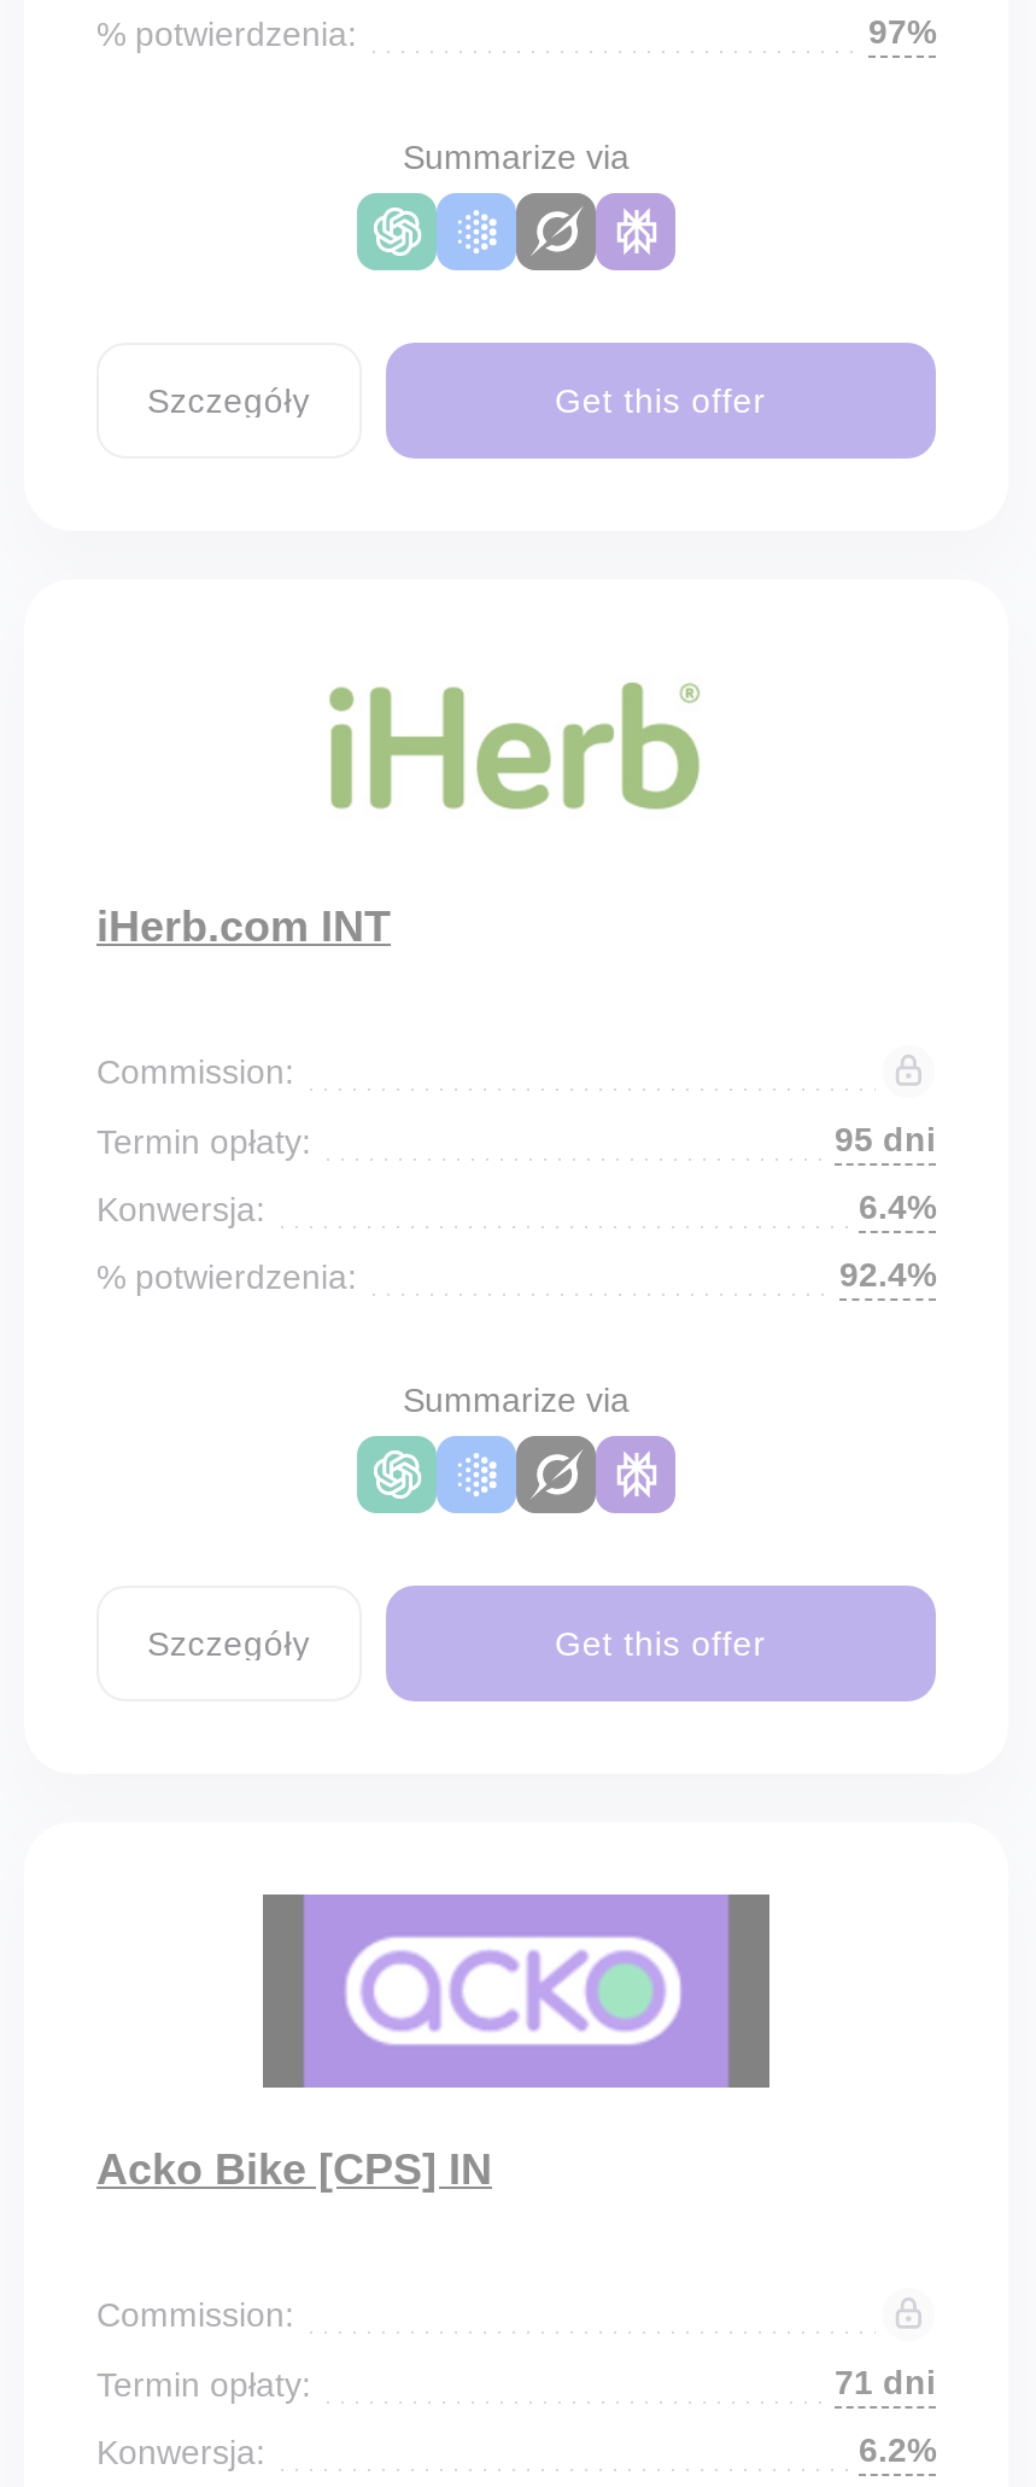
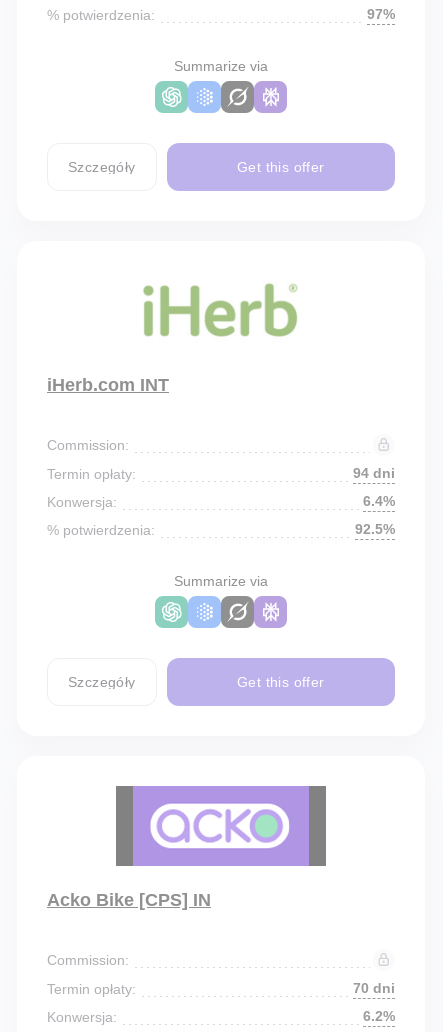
- 95 dni
+ 94 dni

- 92.4%
+ 92.5%

- 71 dni
+ 70 dni
